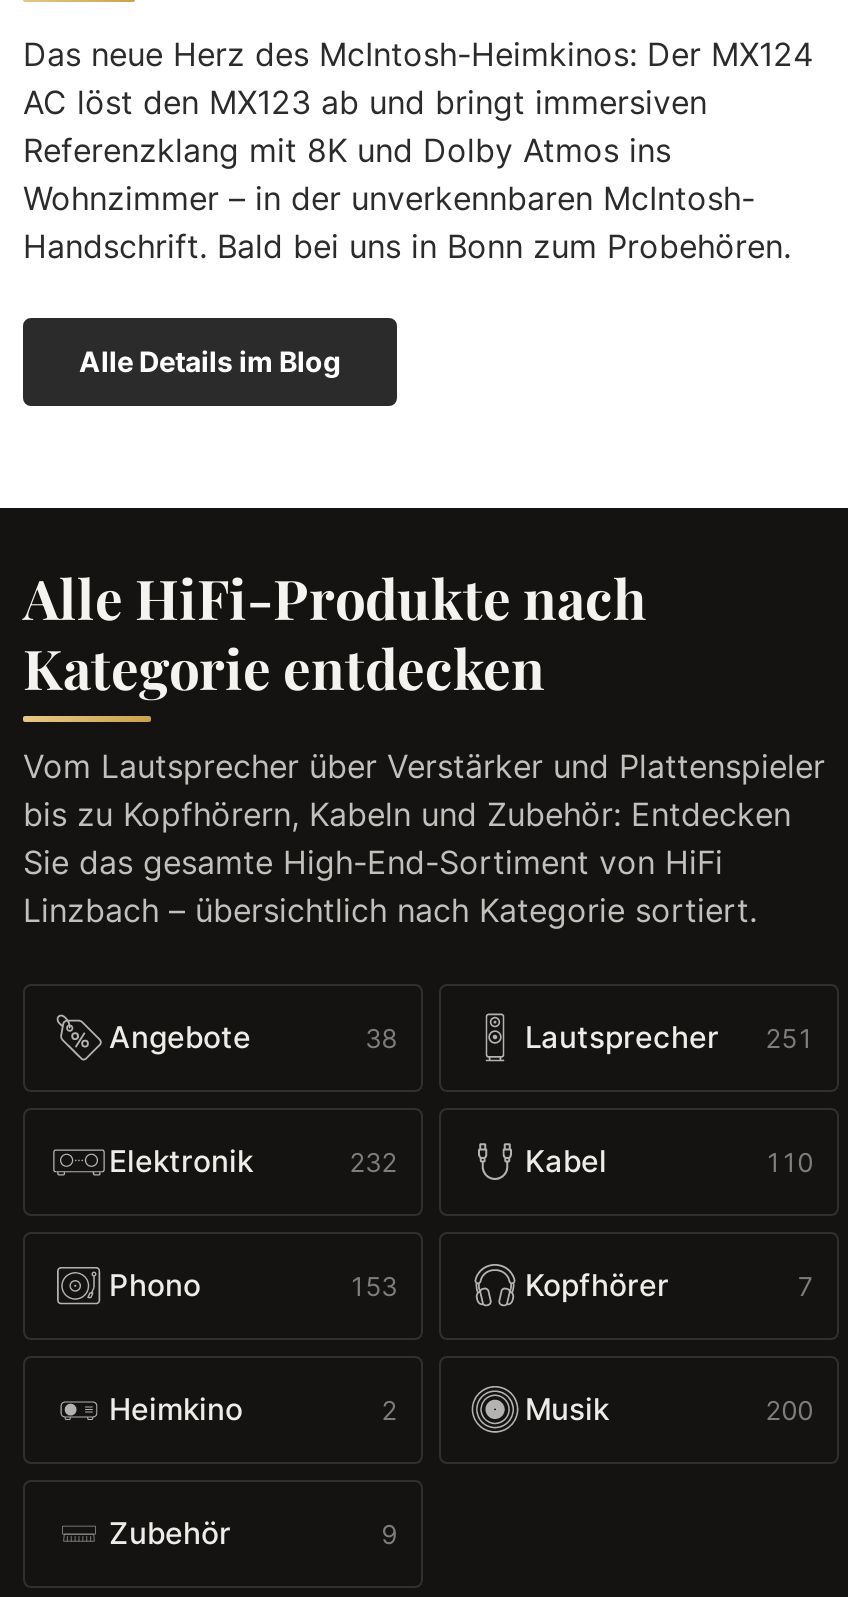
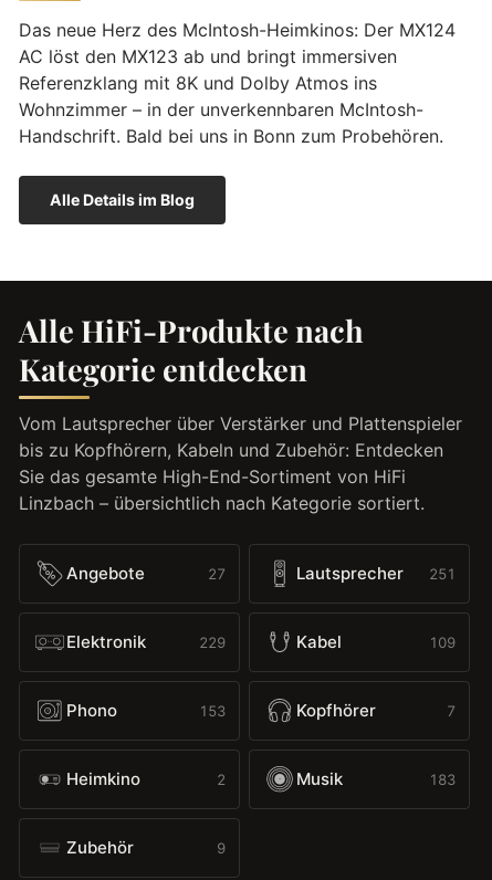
- 38
+ 27

- 232
+ 229

- 110
+ 109

- 200
+ 183
